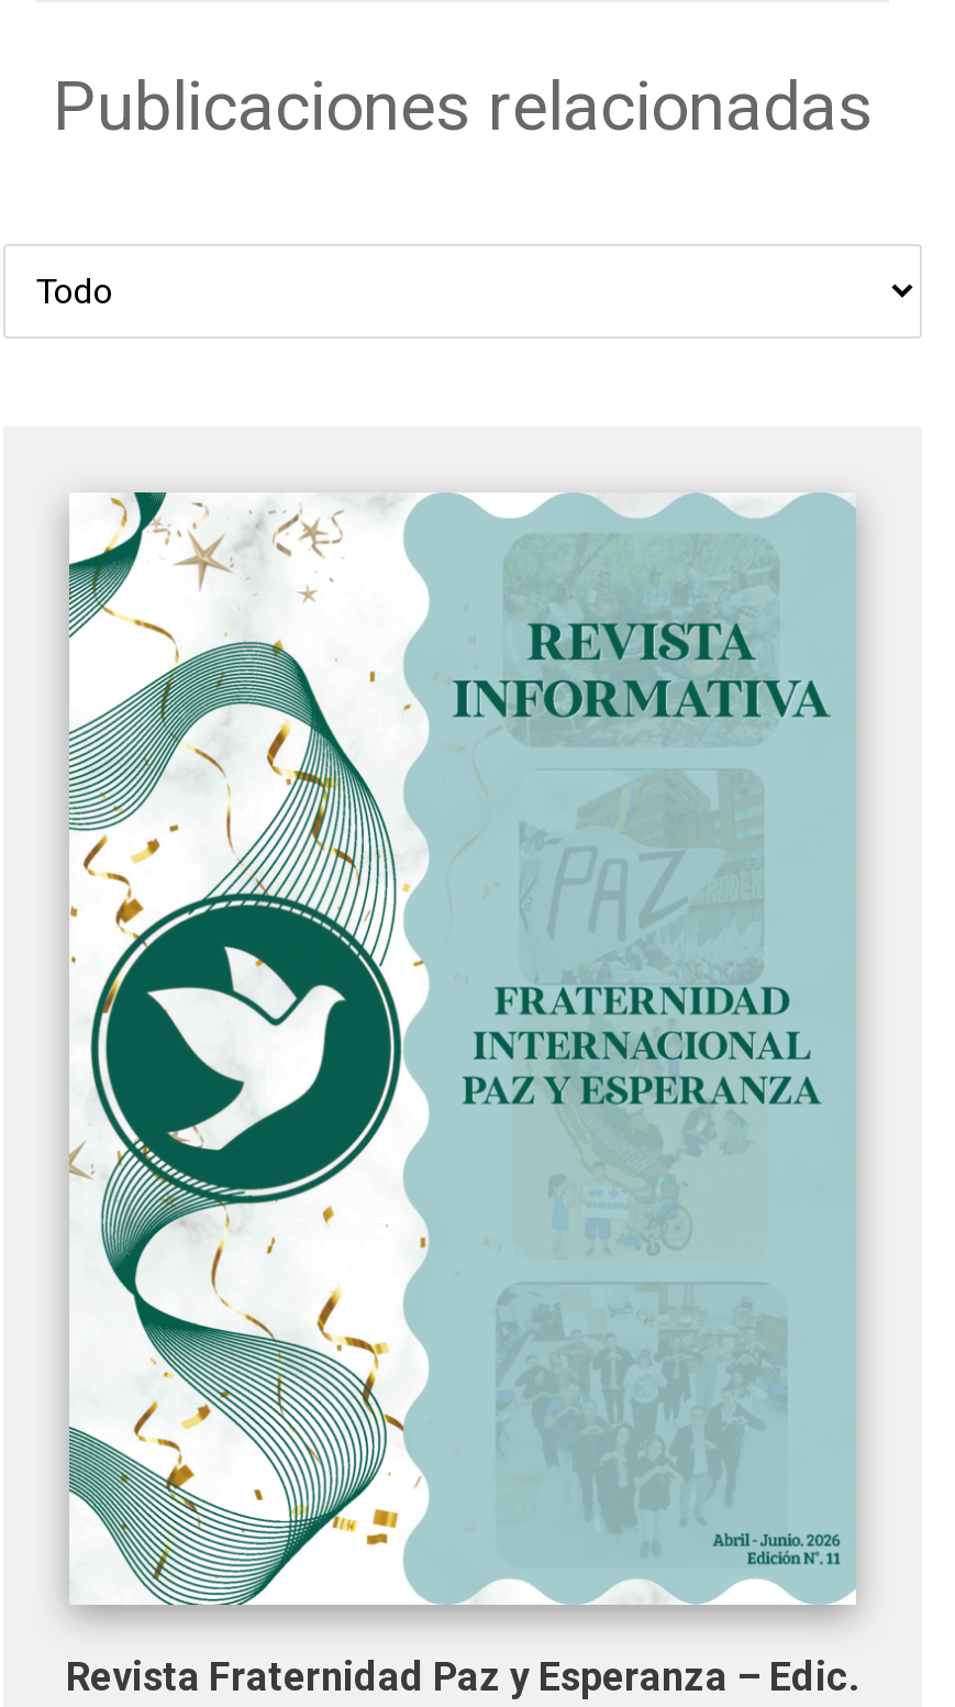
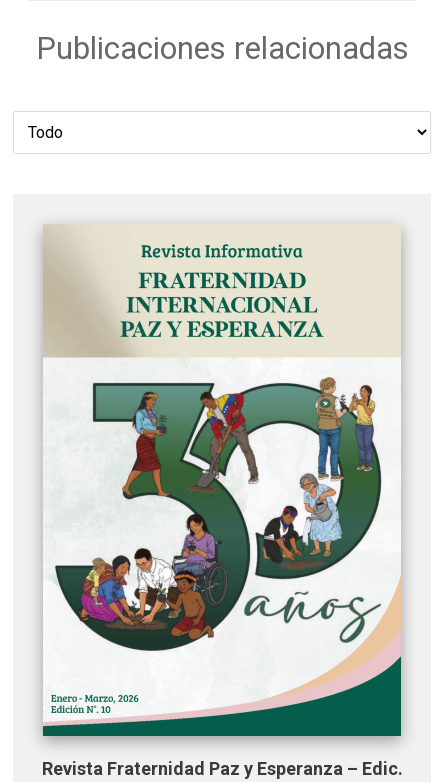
- [image]
+ [image]
